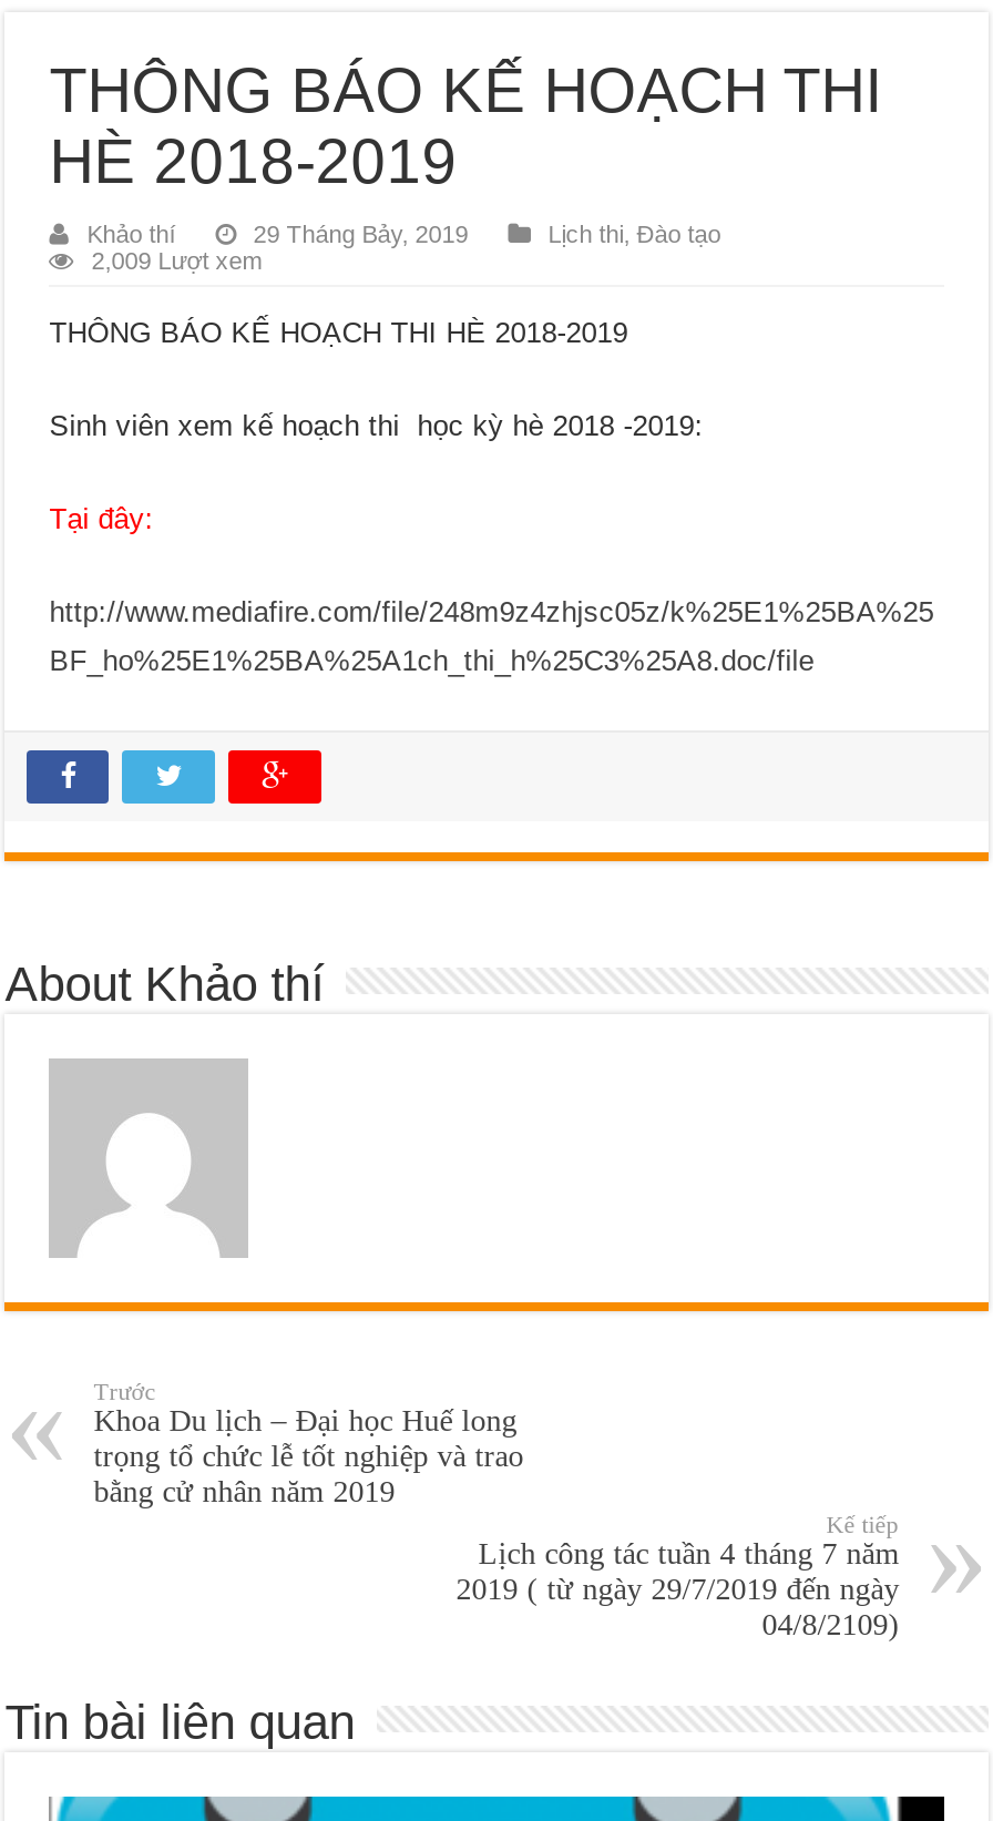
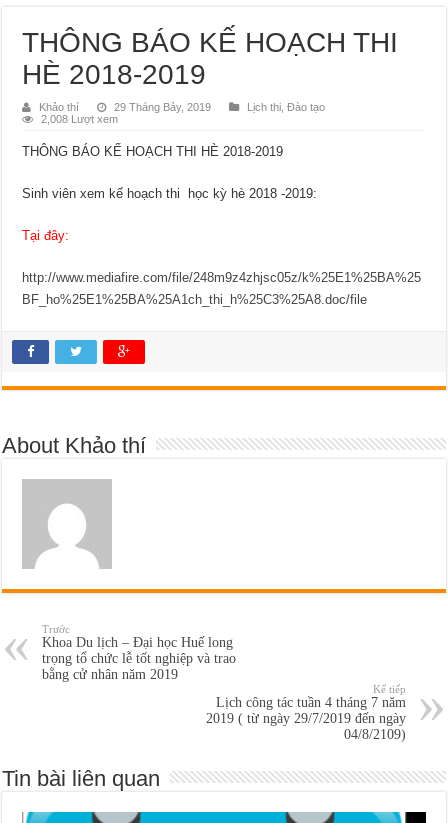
- 2,009 Lượt xem
+ 2,008 Lượt xem
